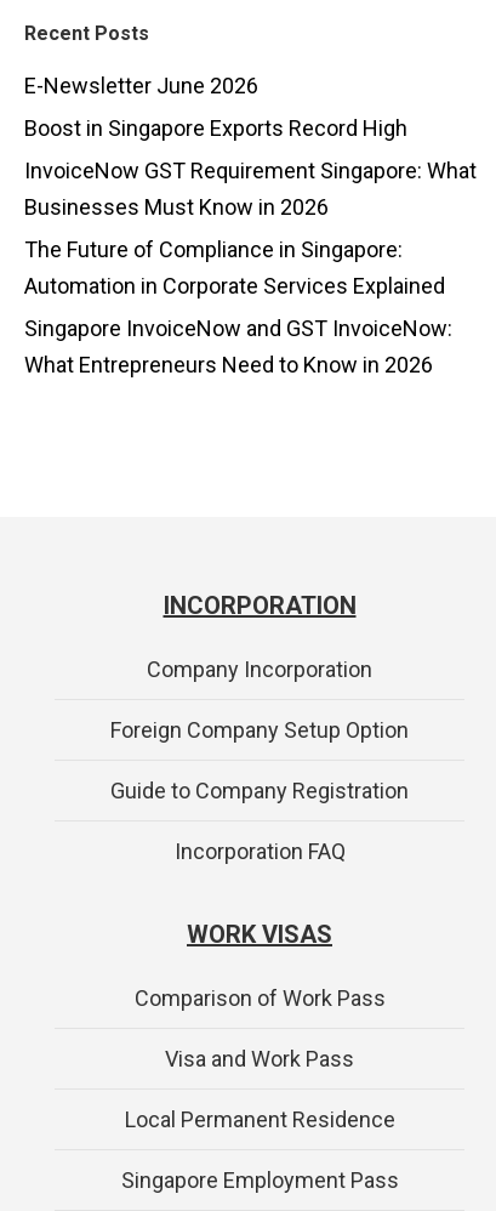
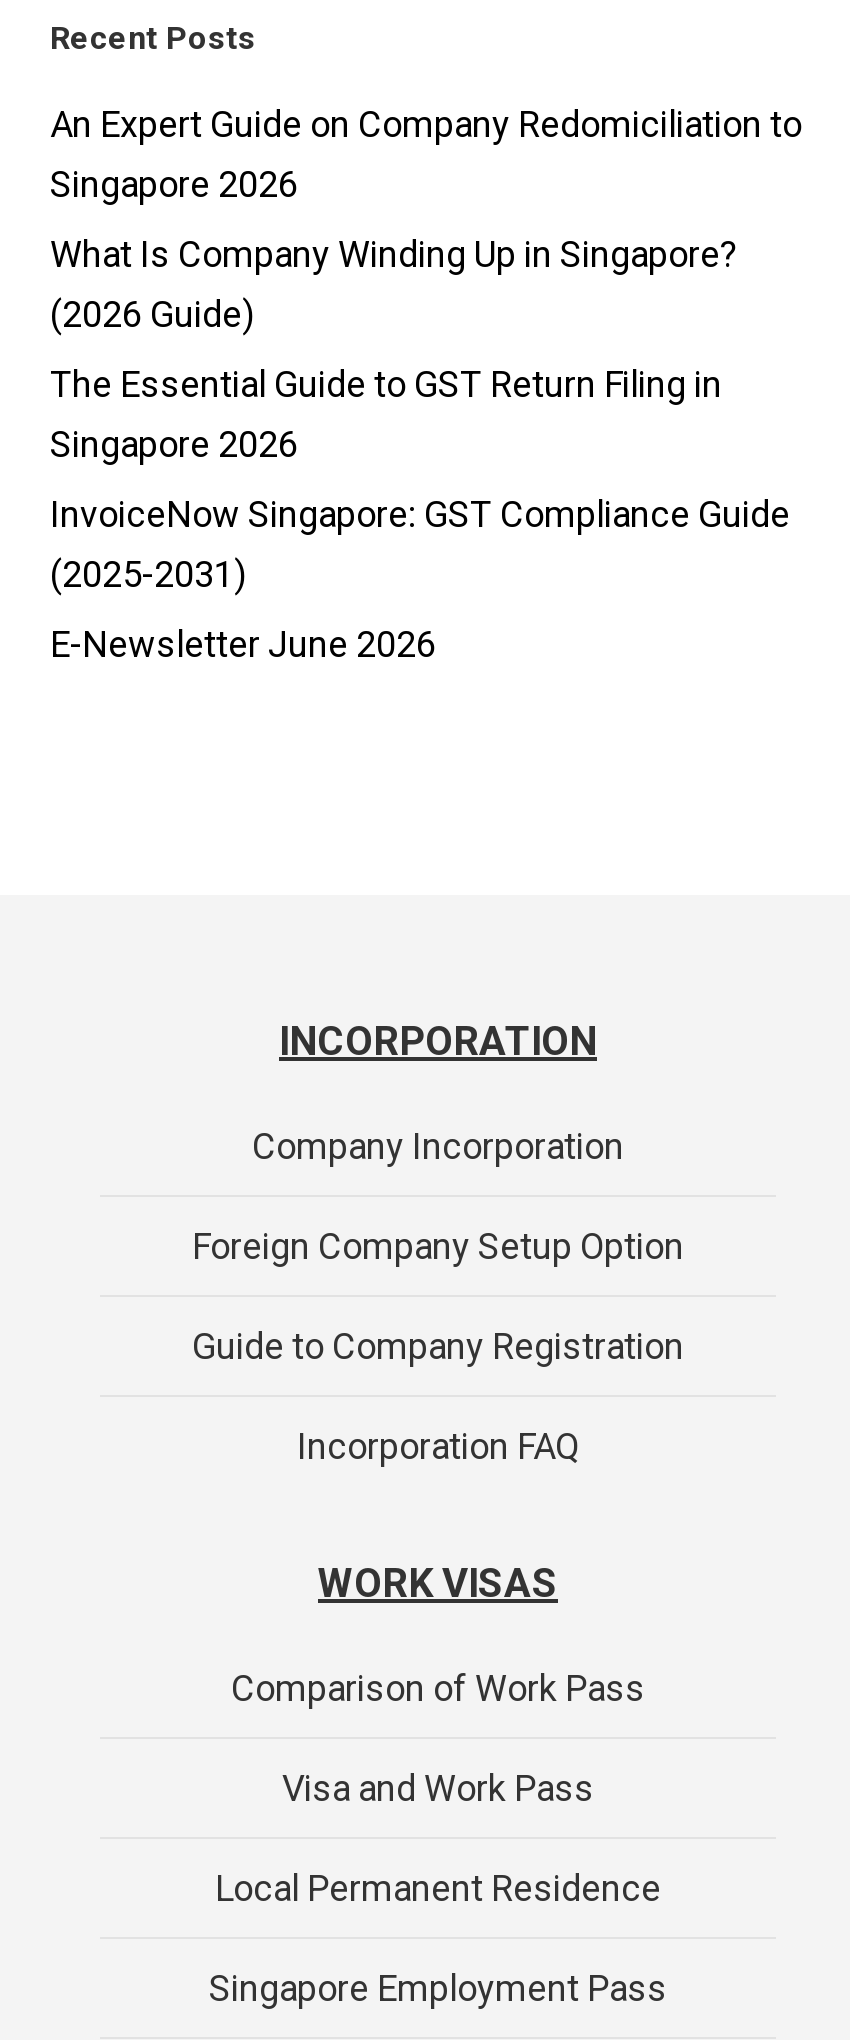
+ An Expert Guide on Company Redomiciliation to
+ Singapore 2026
+ What Is Company Winding Up in Singapore?
+ (2026 Guide)
+ The Essential Guide to GST Return Filing in
+ Singapore 2026
+ InvoiceNow Singapore: GST Compliance Guide
+ (2025-2031)

moved down: E-Newsletter June 2026

- Boost in Singapore Exports Record High
- InvoiceNow GST Requirement Singapore: What
- Businesses Must Know in 2026
- The Future of Compliance in Singapore:
- Automation in Corporate Services Explained
- Singapore InvoiceNow and GST InvoiceNow:
- What Entrepreneurs Need to Know in 2026
